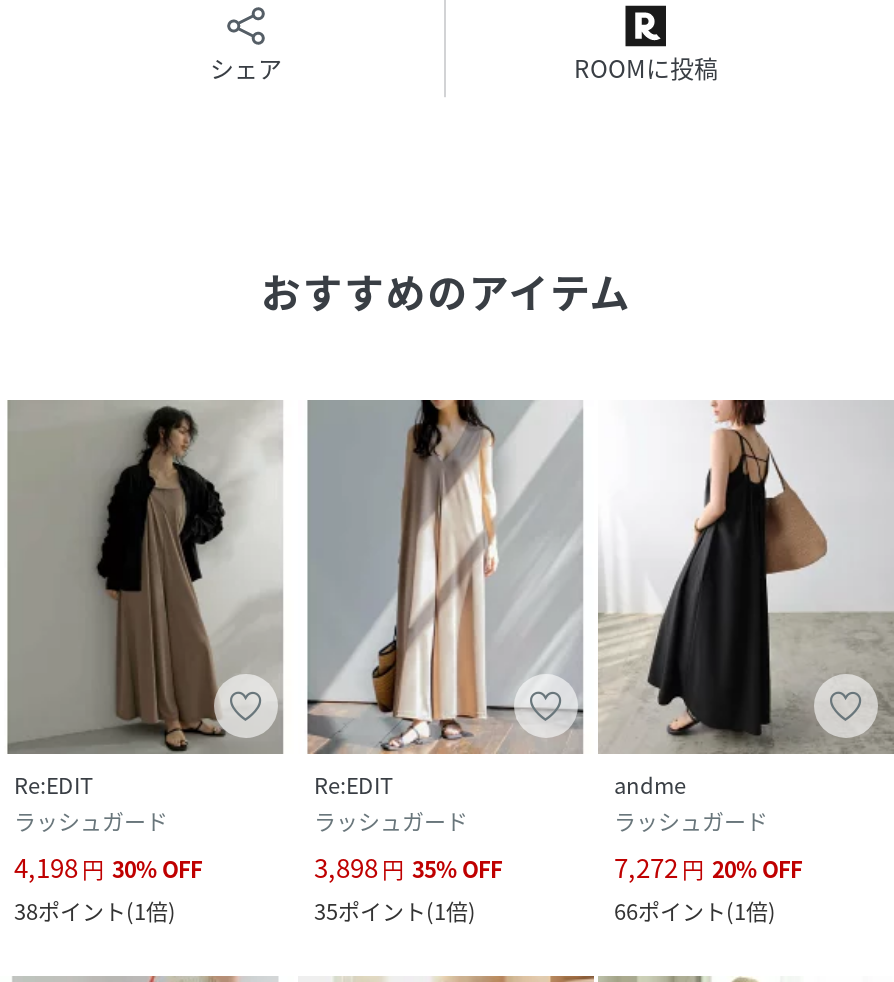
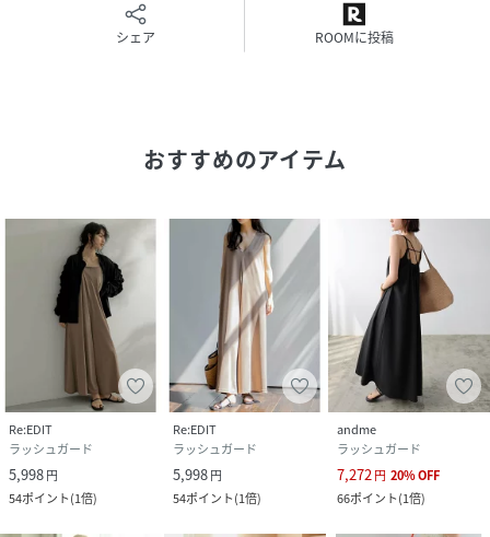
- 4,198 円 30% OFF
- 38ポイント(1倍)
+ 5,998 円
+ 54ポイント(1倍)

- 3,898 円 35% OFF
- 35ポイント(1倍)
+ 5,998 円
+ 54ポイント(1倍)
